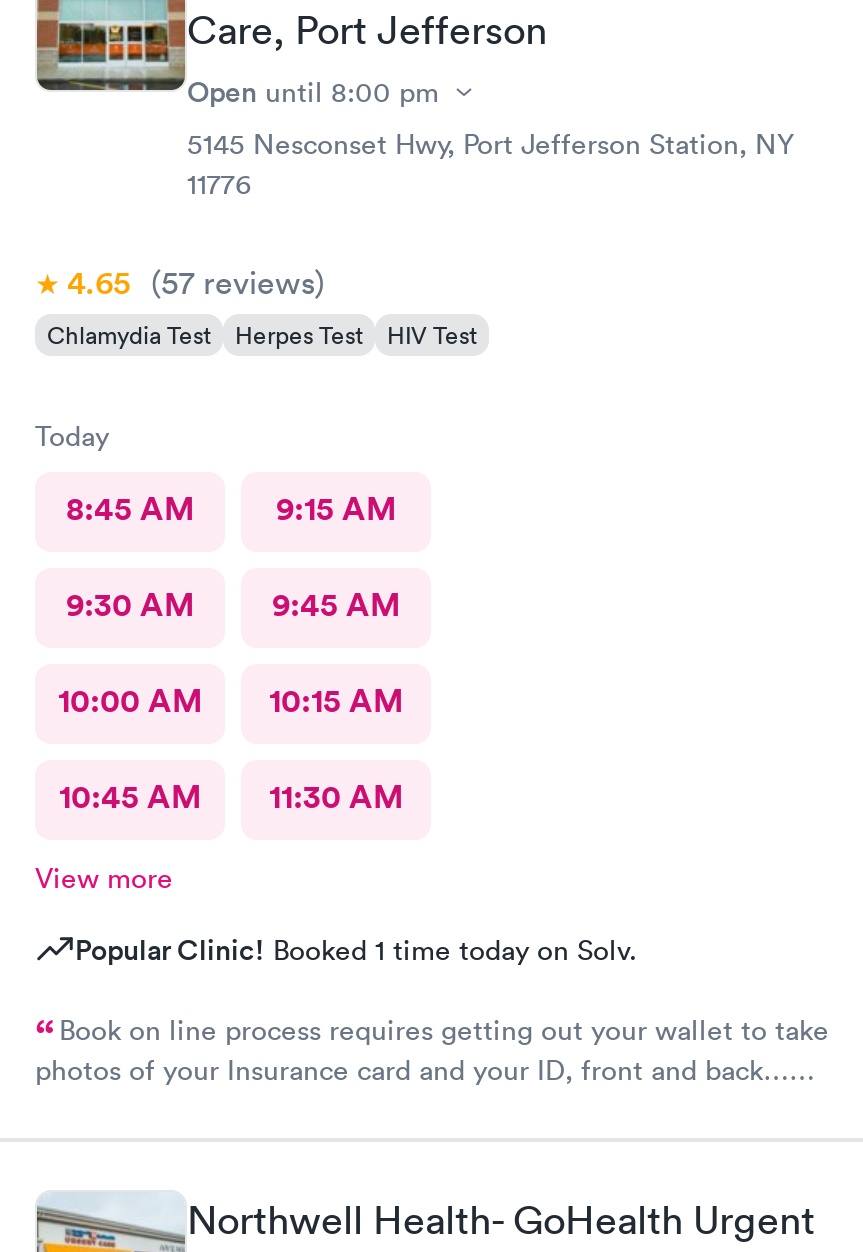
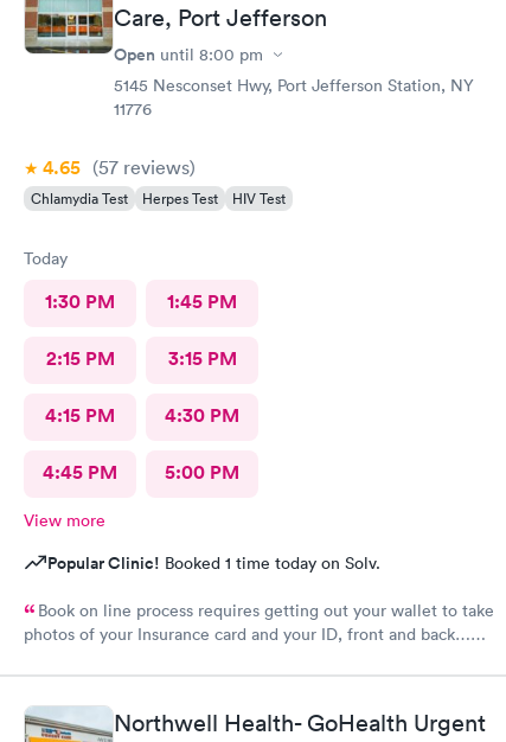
- 8:45 AM
- 9:15 AM
+ 1:30 PM
+ 1:45 PM

- 9:30 AM
- 9:45 AM
+ 2:15 PM
+ 3:15 PM

- 10:00 AM
- 10:15 AM
+ 4:15 PM
+ 4:30 PM

- 10:45 AM
- 11:30 AM
+ 4:45 PM
+ 5:00 PM
